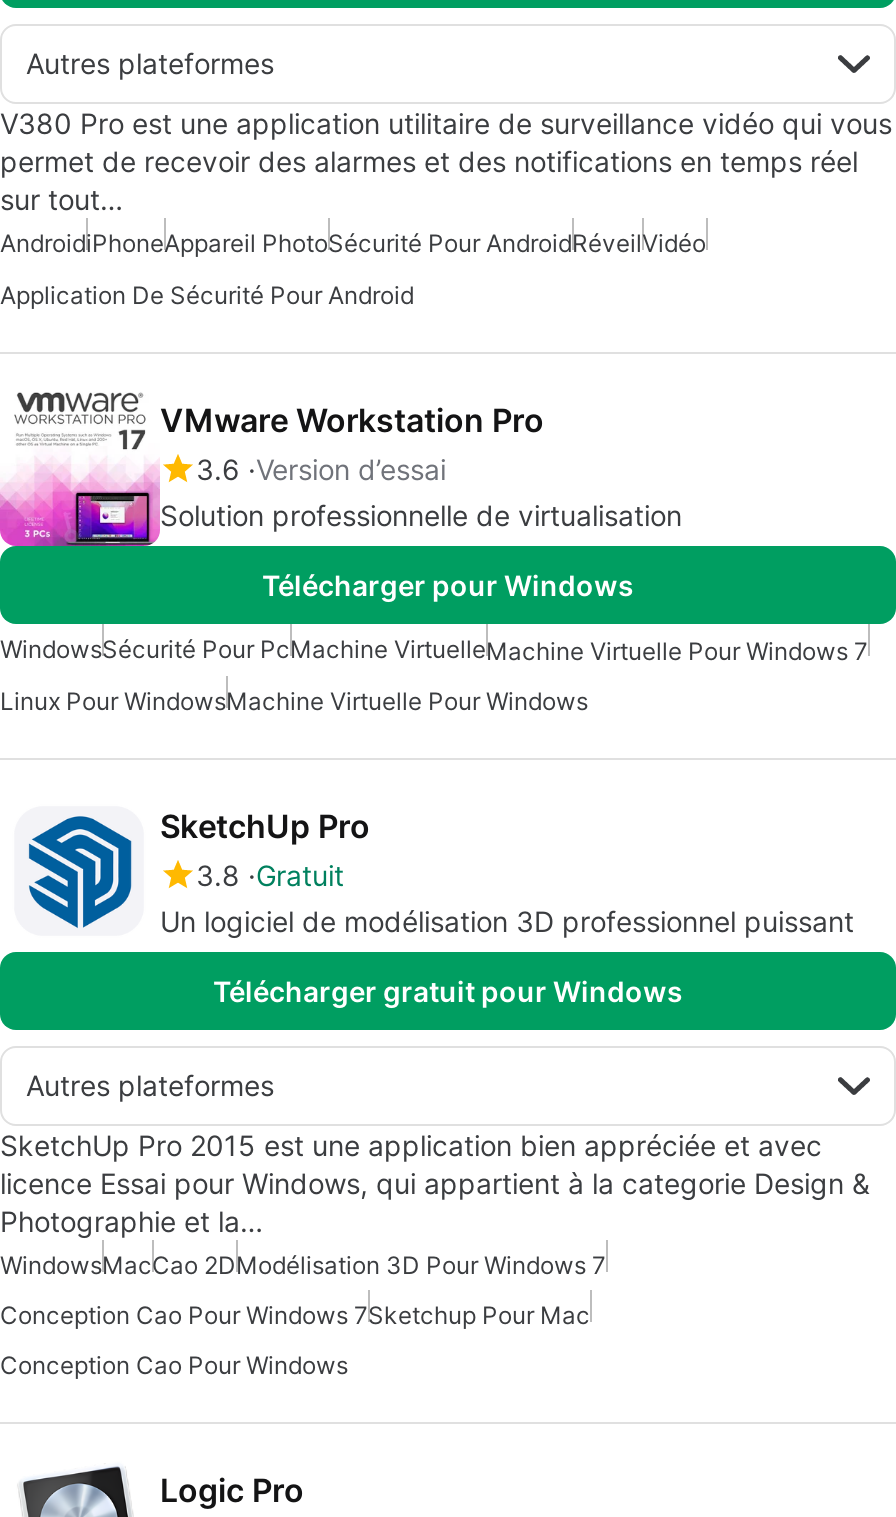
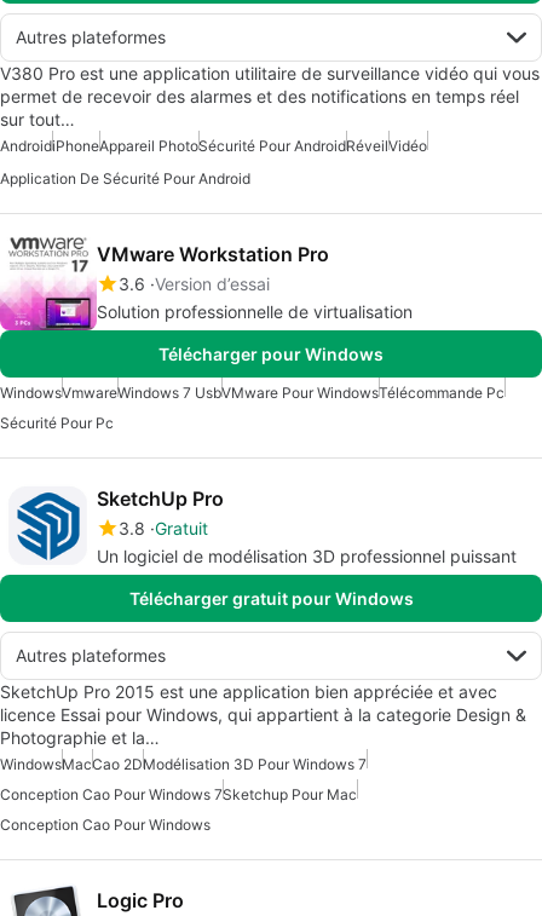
- WindowsSécurité Pour PcMachine VirtuelleMachine Virtuelle Pour Windows 7
+ WindowsVmwareWindows 7 UsbVMware Pour WindowsTélécommande Pc

- Linux Pour WindowsMachine Virtuelle Pour Windows
+ Sécurité Pour Pc
